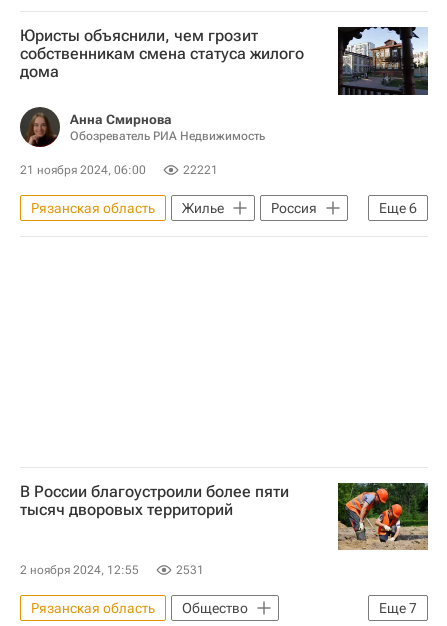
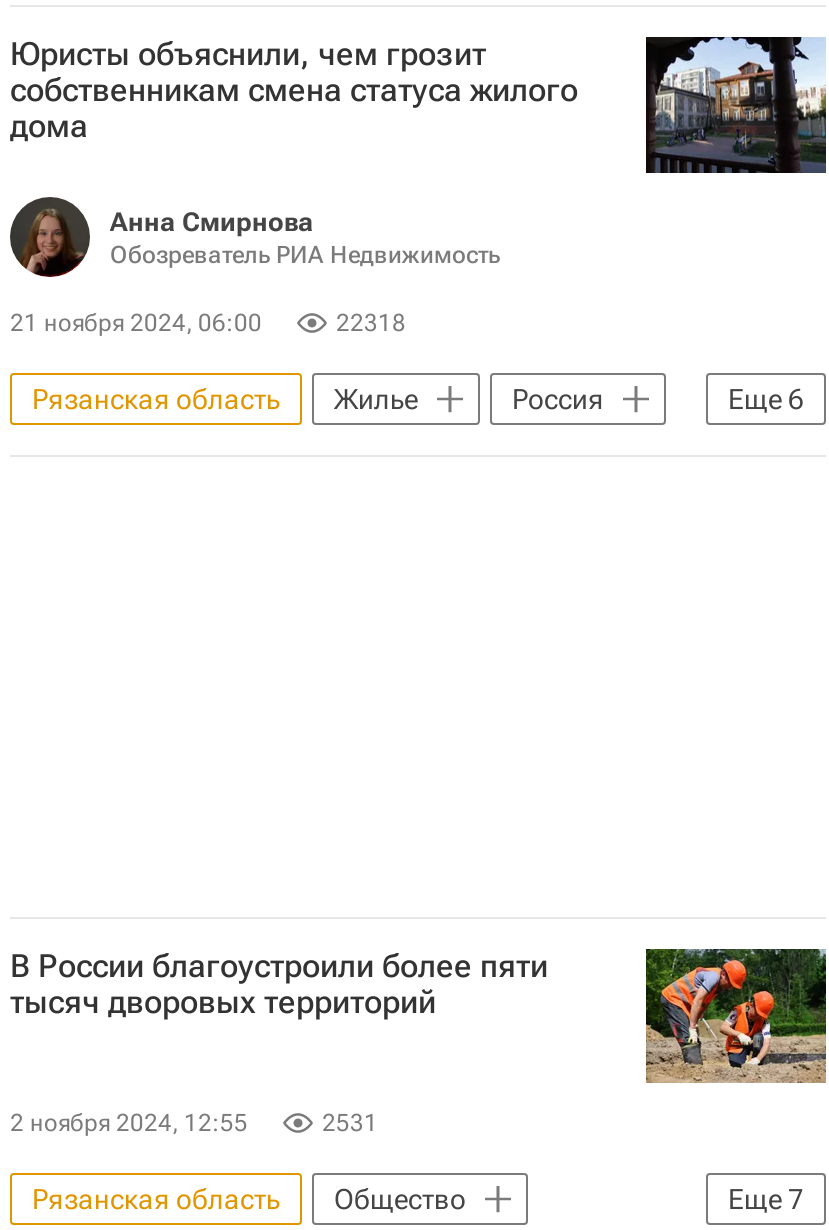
- 22221
+ 22318
